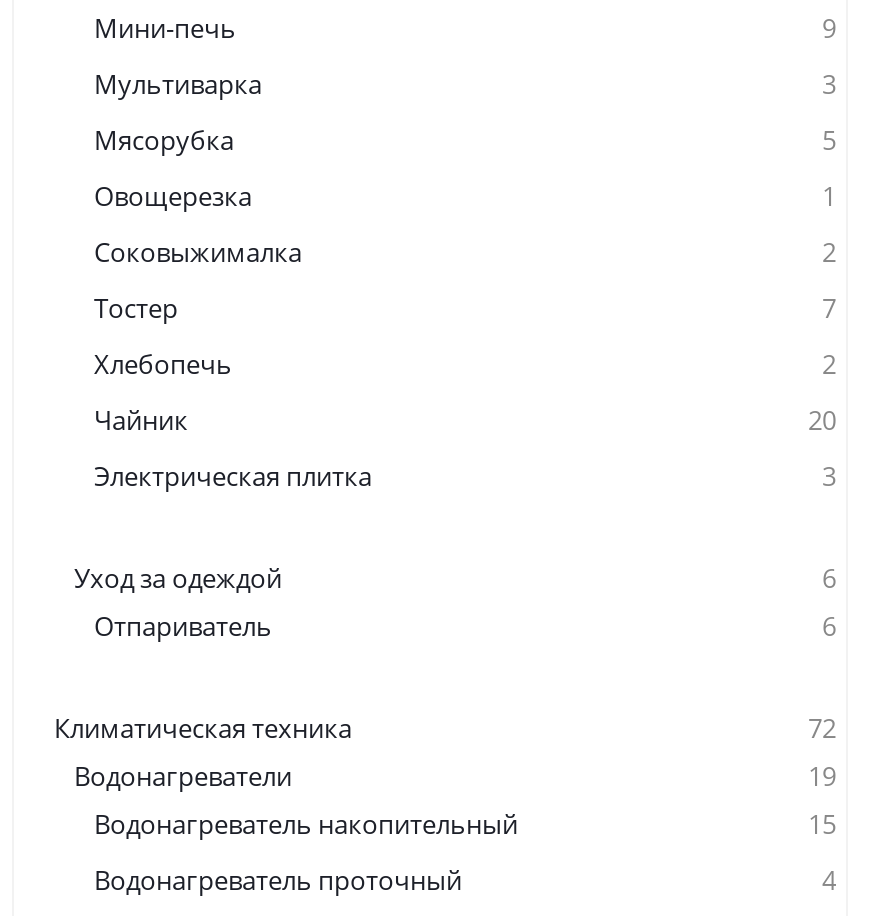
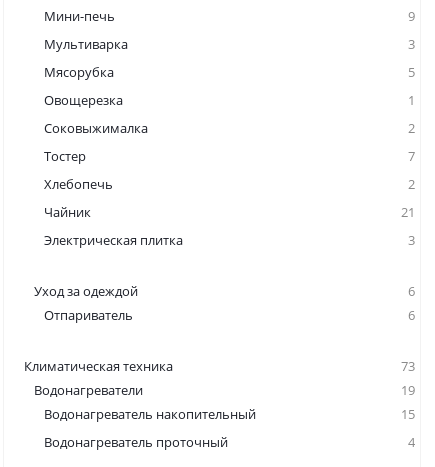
- 20
+ 21

- 72
+ 73
